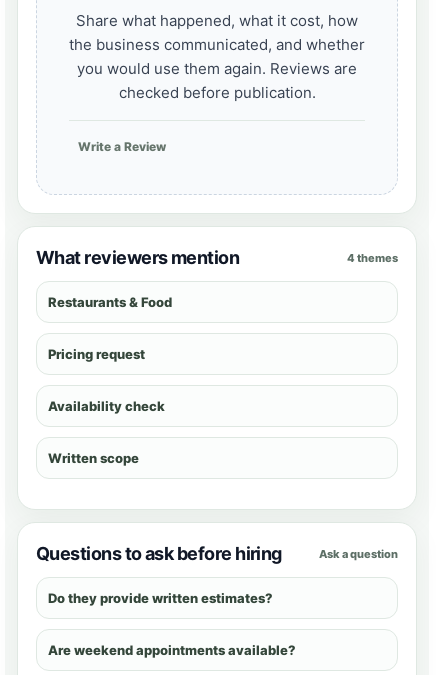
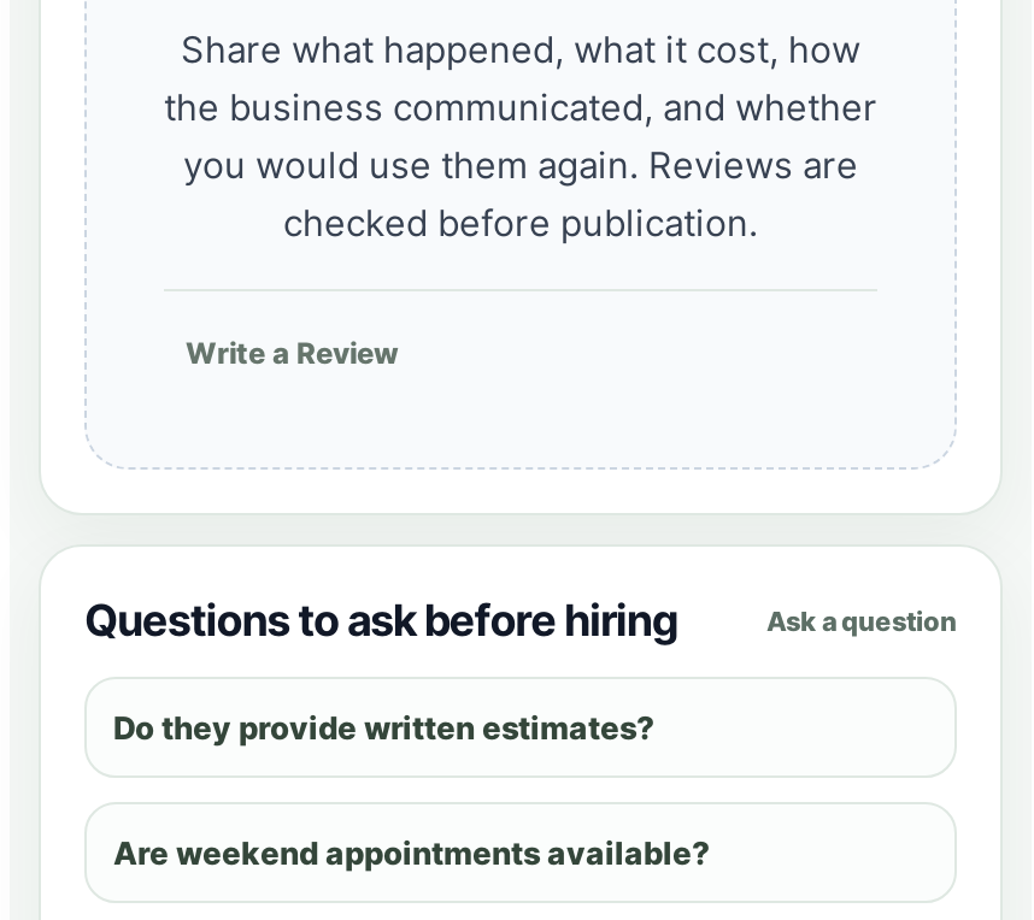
- What reviewers mention
- 4 themes
- Restaurants & Food
- Pricing request
- Availability check
- Written scope
